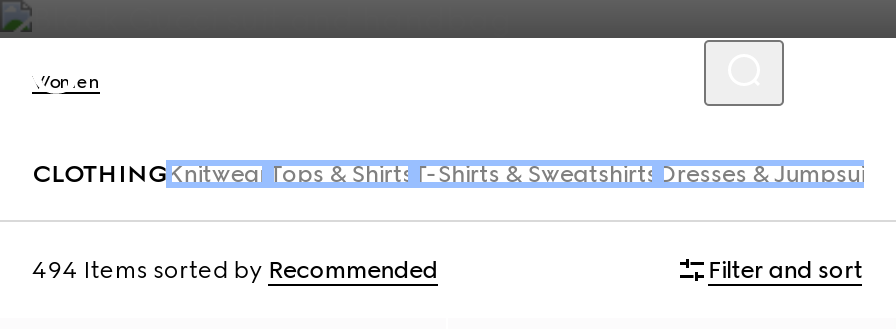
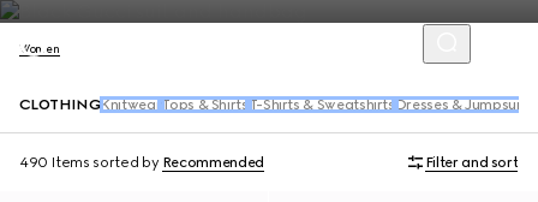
- 494 Items sorted by Recommended
+ 490 Items sorted by Recommended
